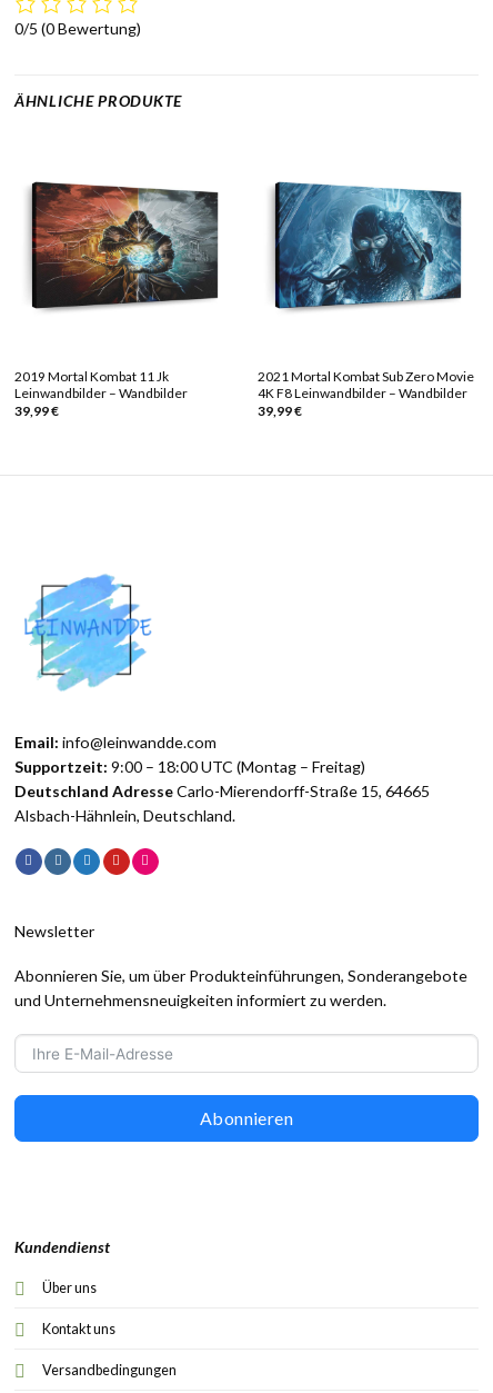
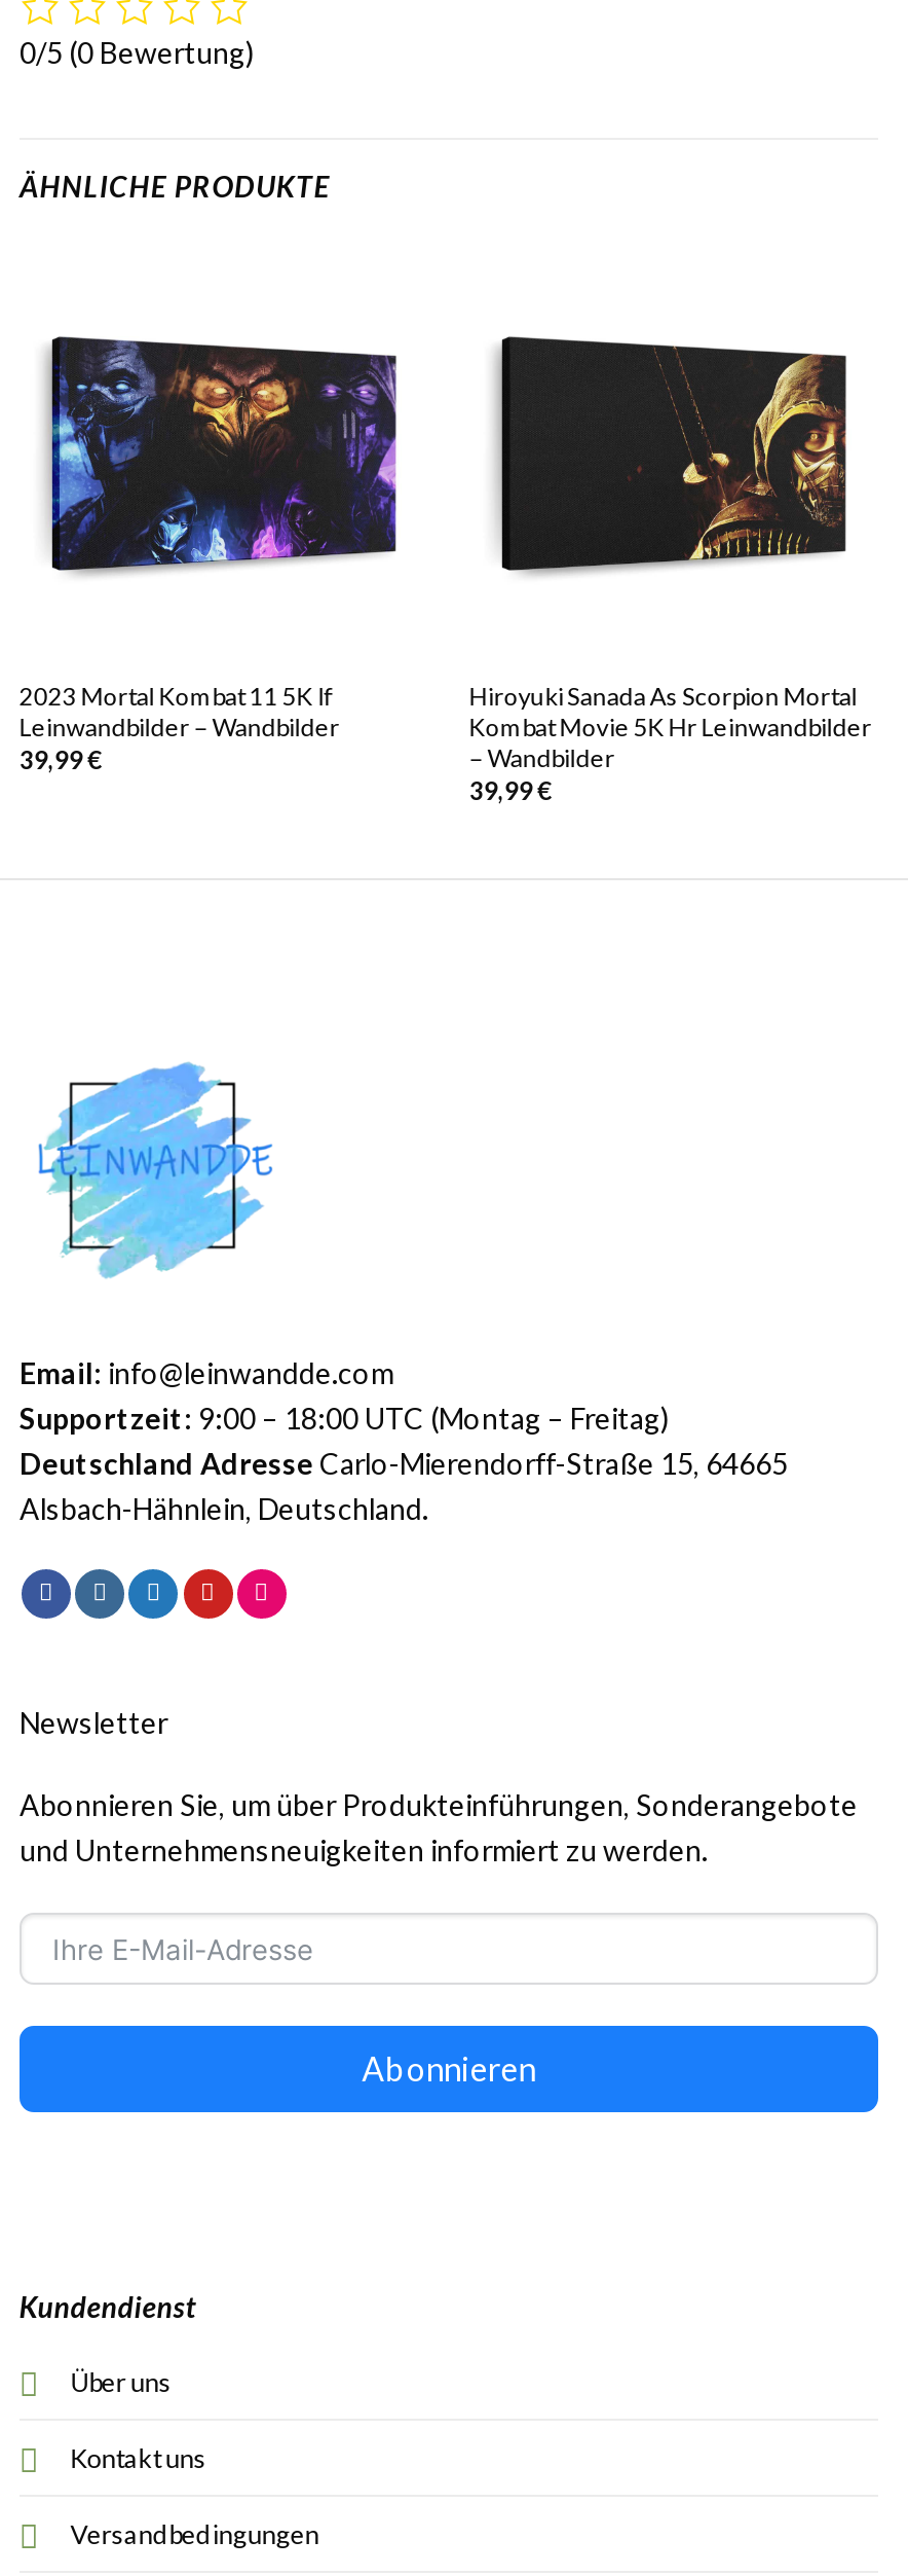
- [image]
+ [image]

- [image]
+ [image]

- 2019 Mortal Kombat 11 Jk
+ 2023 Mortal Kombat 11 5K If

- 2021 Mortal Kombat Sub Zero Movie
- 4K F8 Leinwandbilder – Wandbilder
+ Hiroyuki Sanada As Scorpion Mortal
+ Kombat Movie 5K Hr Leinwandbilder
+ – Wandbilder
